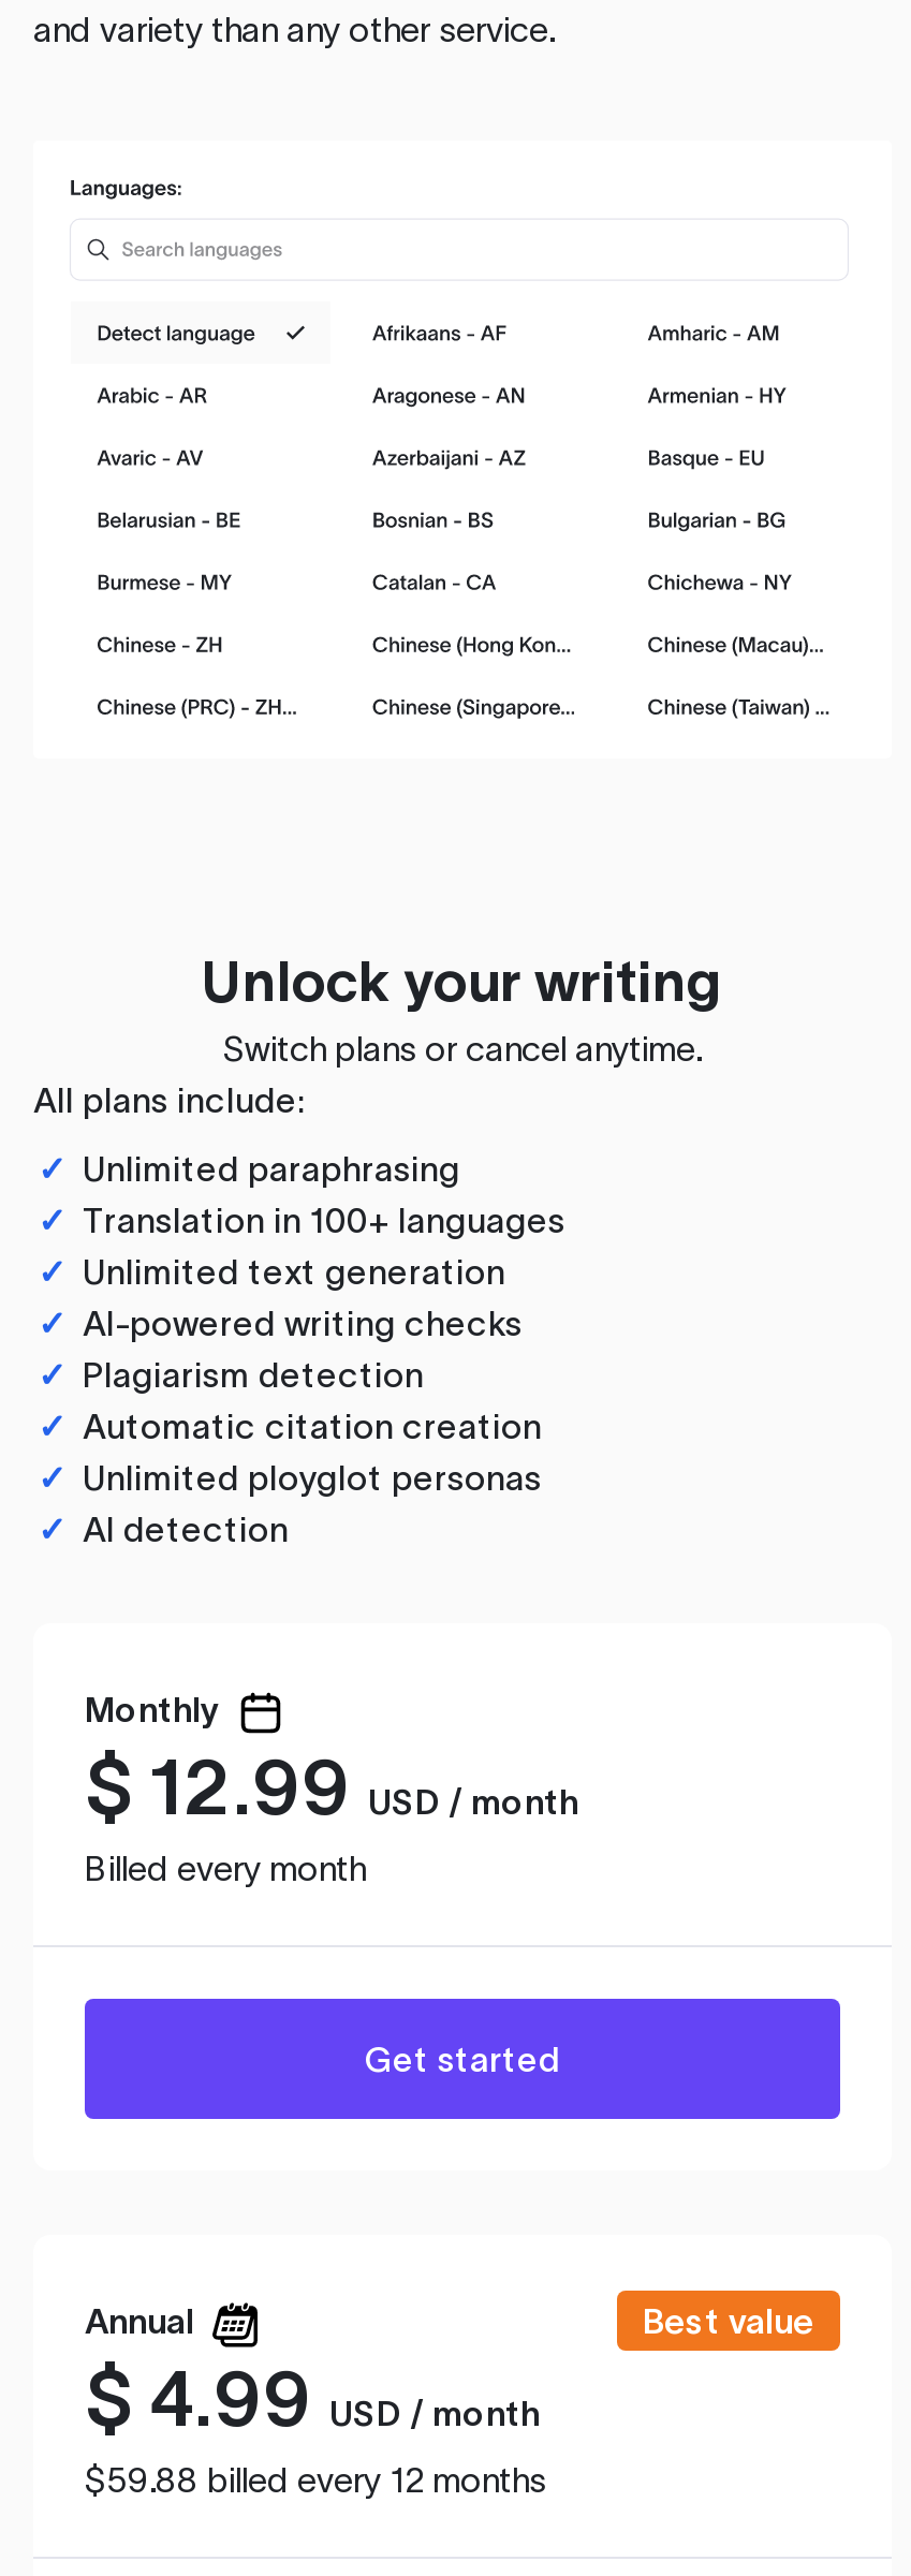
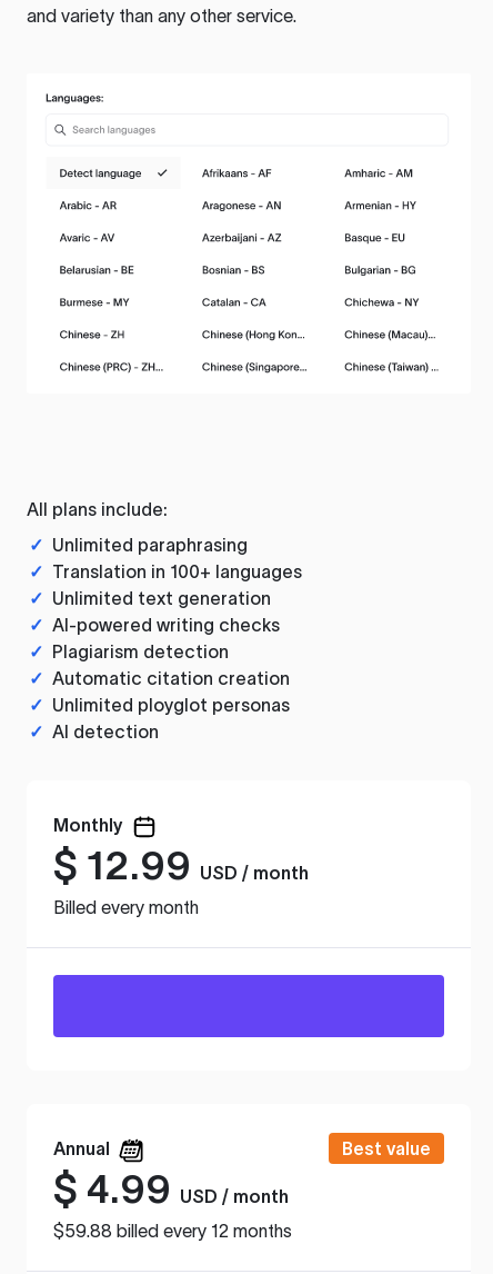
- Unlock your writing
- Switch plans or cancel anytime.

- Get started
